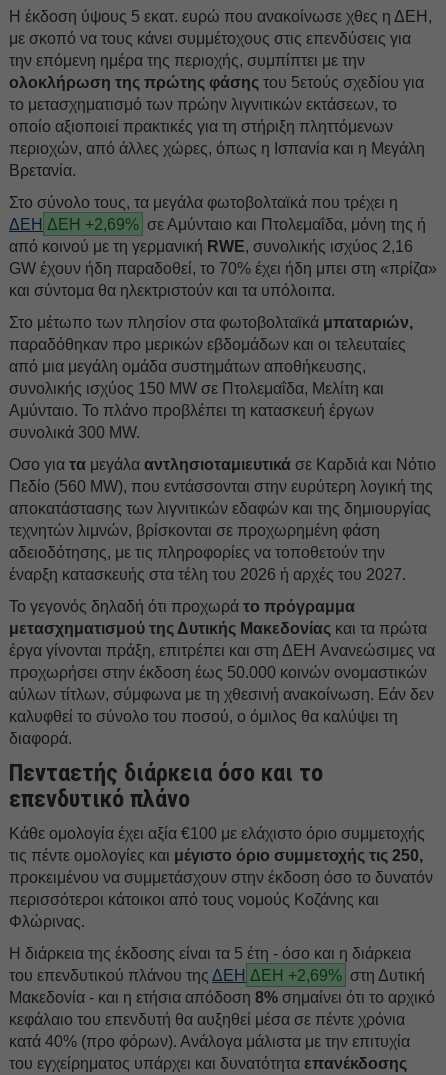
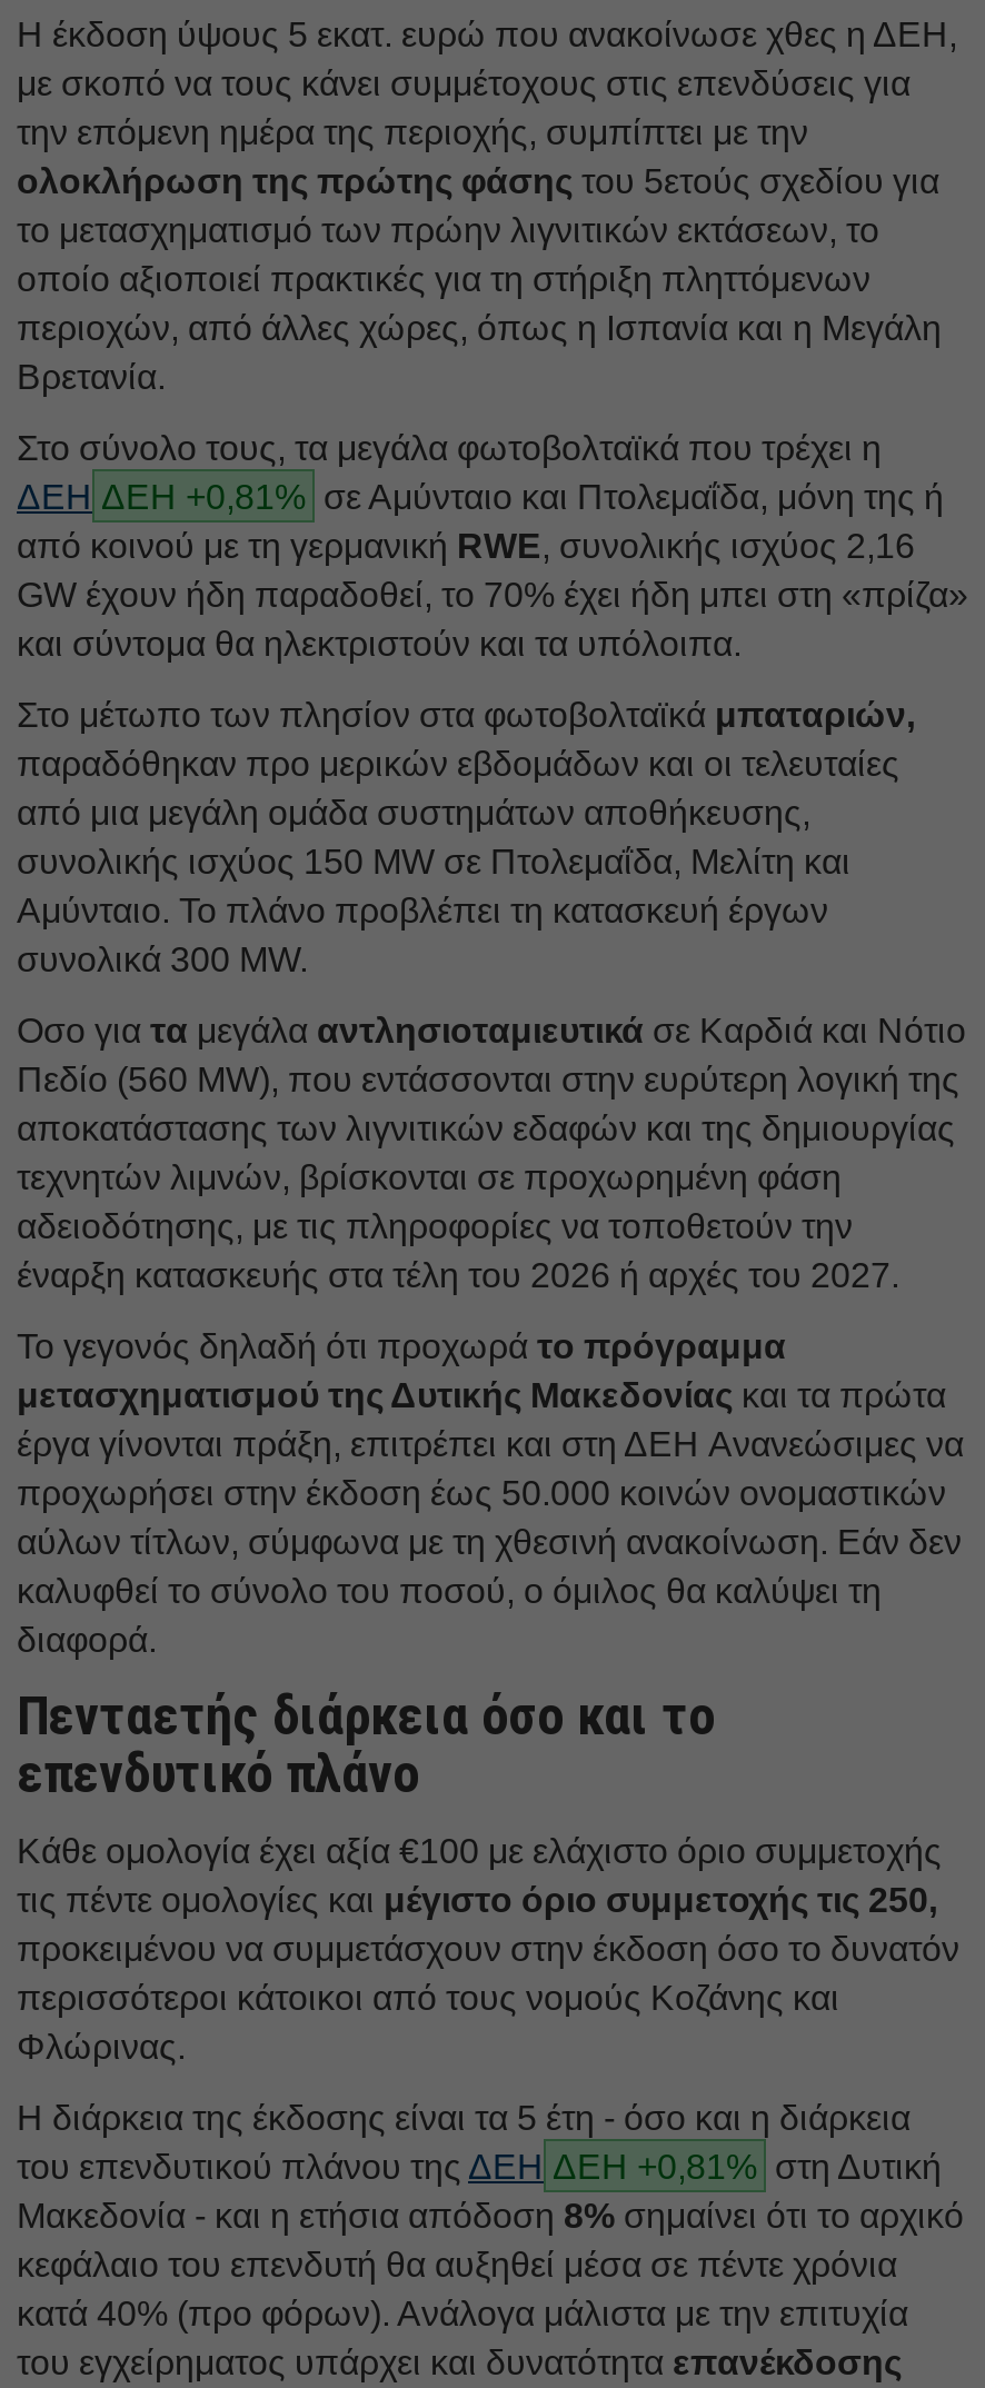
- ΔΕΗ ΔΕΗ +2,69% σε Αμύνταιο και Πτολεμαΐδα, μόνη της ή
+ ΔΕΗ ΔΕΗ +0,81% σε Αμύνταιο και Πτολεμαΐδα, μόνη της ή

- του επενδυτικού πλάνου της ΔΕΗ ΔΕΗ +2,69% στη Δυτική
+ του επενδυτικού πλάνου της ΔΕΗ ΔΕΗ +0,81% στη Δυτική
